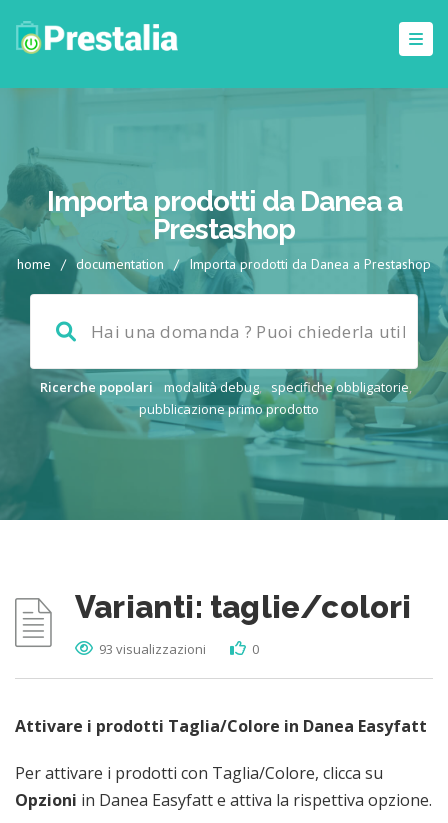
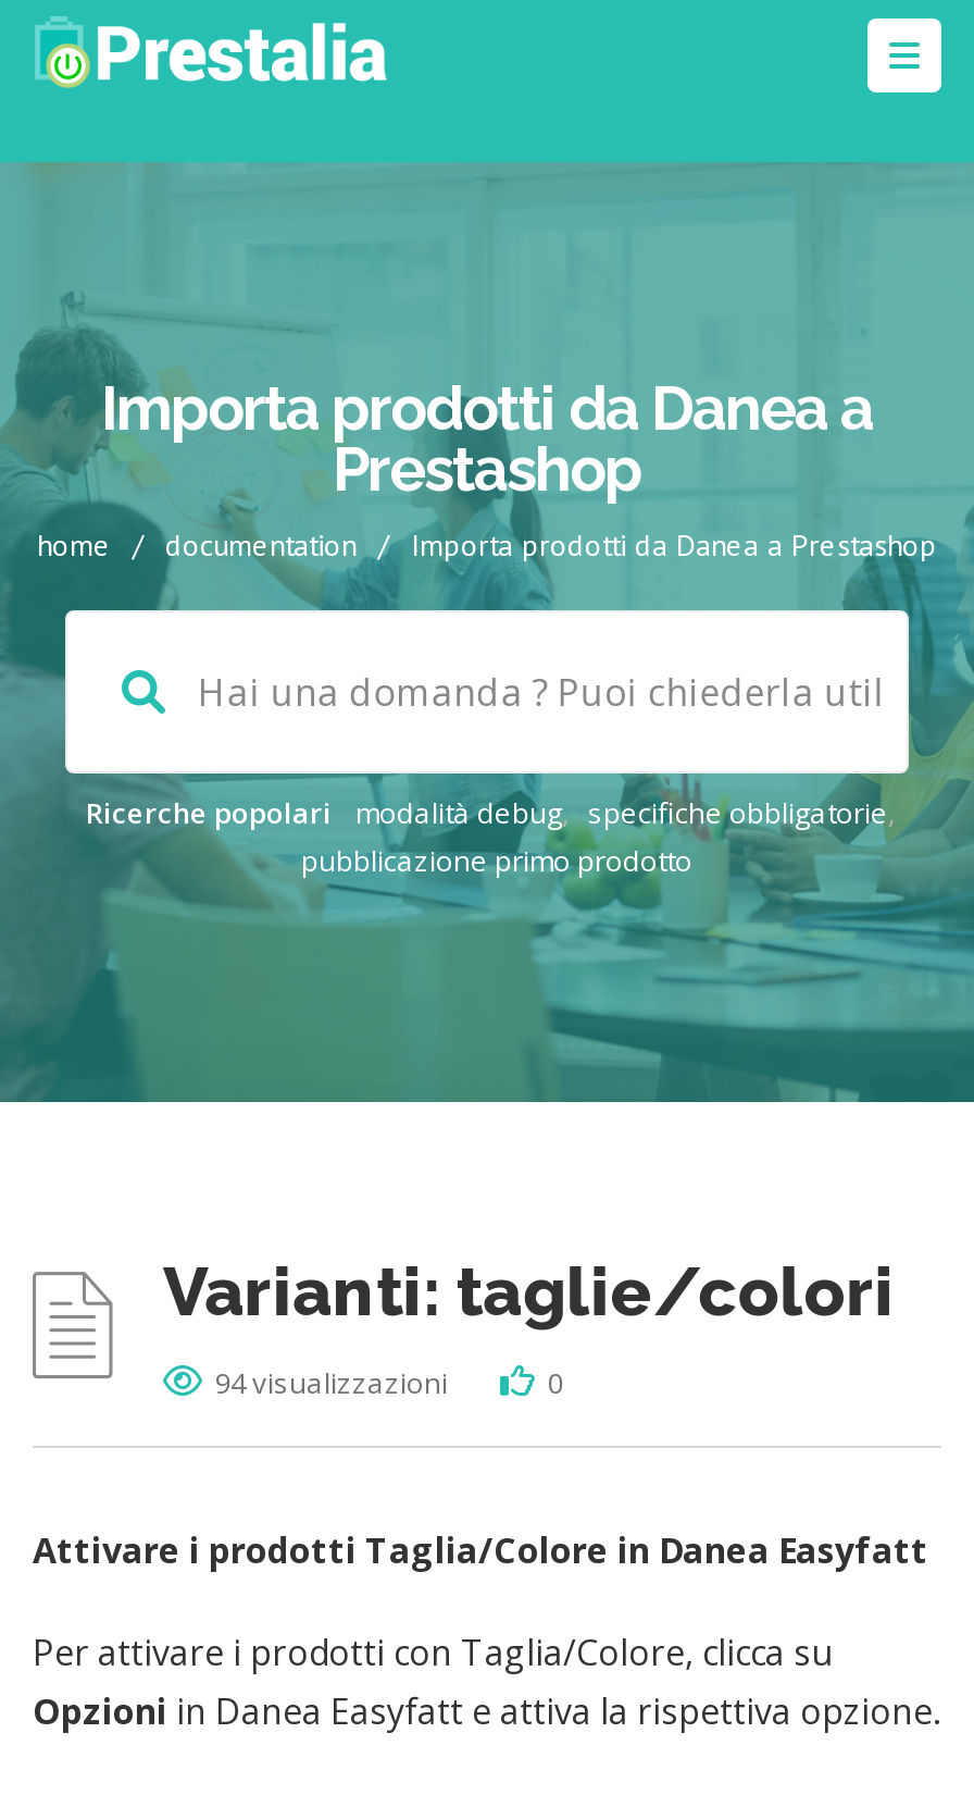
- 93 visualizzazioni
+ 94 visualizzazioni
